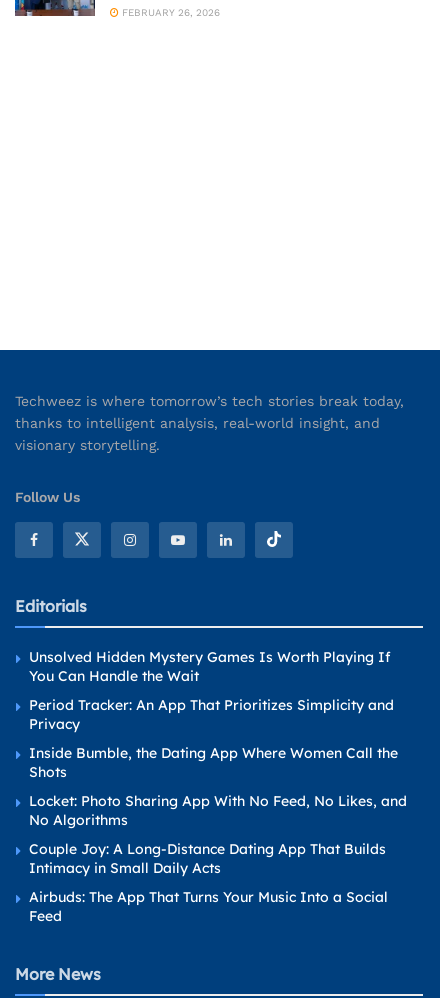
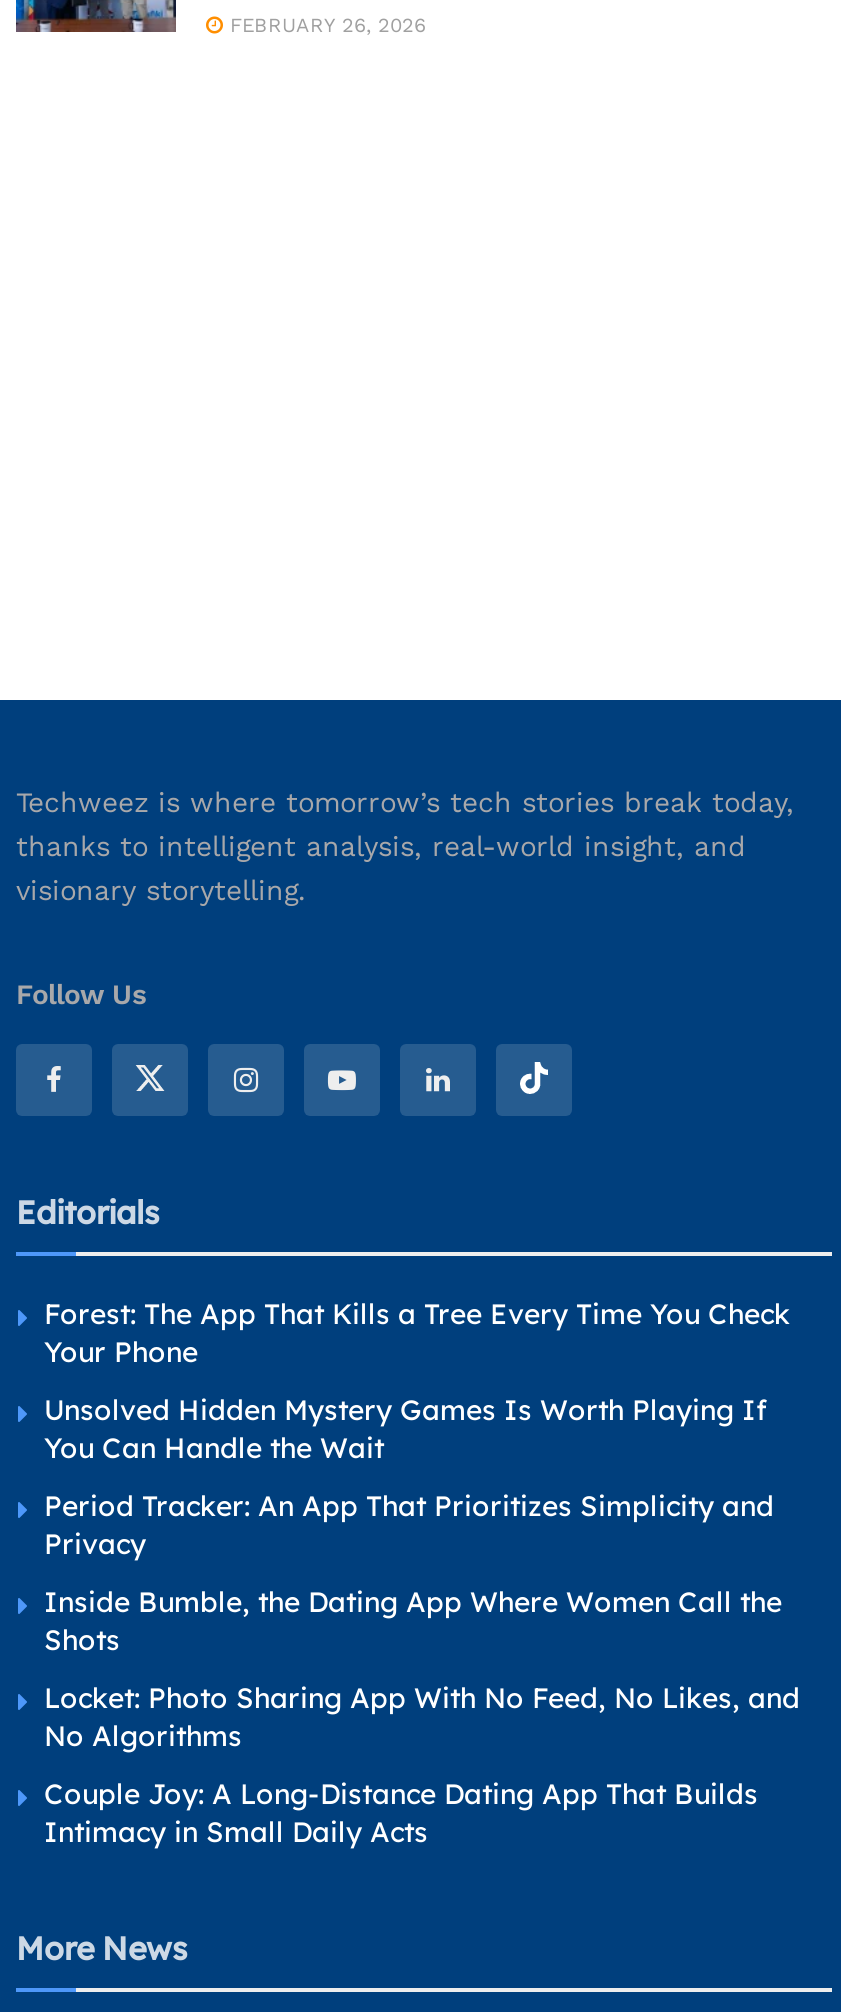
+ Forest: The App That Kills a Tree Every Time You Check
+ Your Phone

moved down: Unsolved Hidden Mystery Games Is Worth Playing If | You Can Handle the Wait | Period Tracker: An App That Prioritizes Simplicity and | ... | Couple Joy: A Long-Distance Dating App That Builds | Intimacy in Small Daily Acts

- Airbuds: The App That Turns Your Music Into a Social
- Feed
